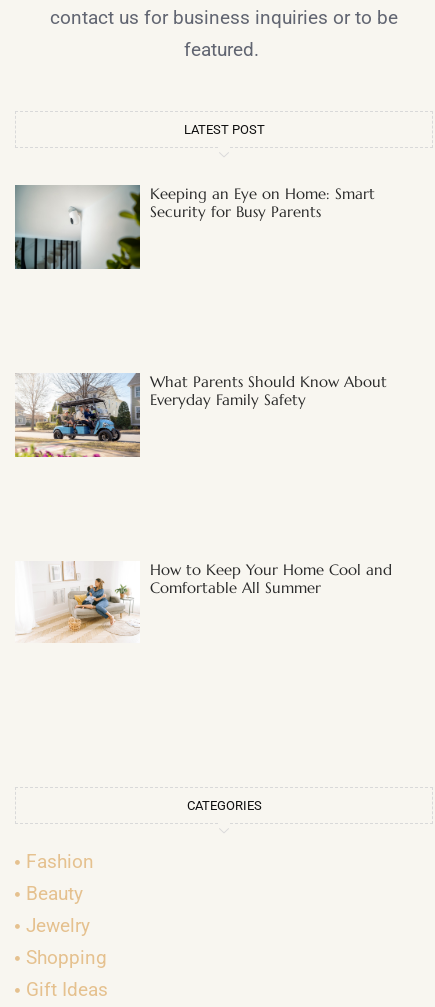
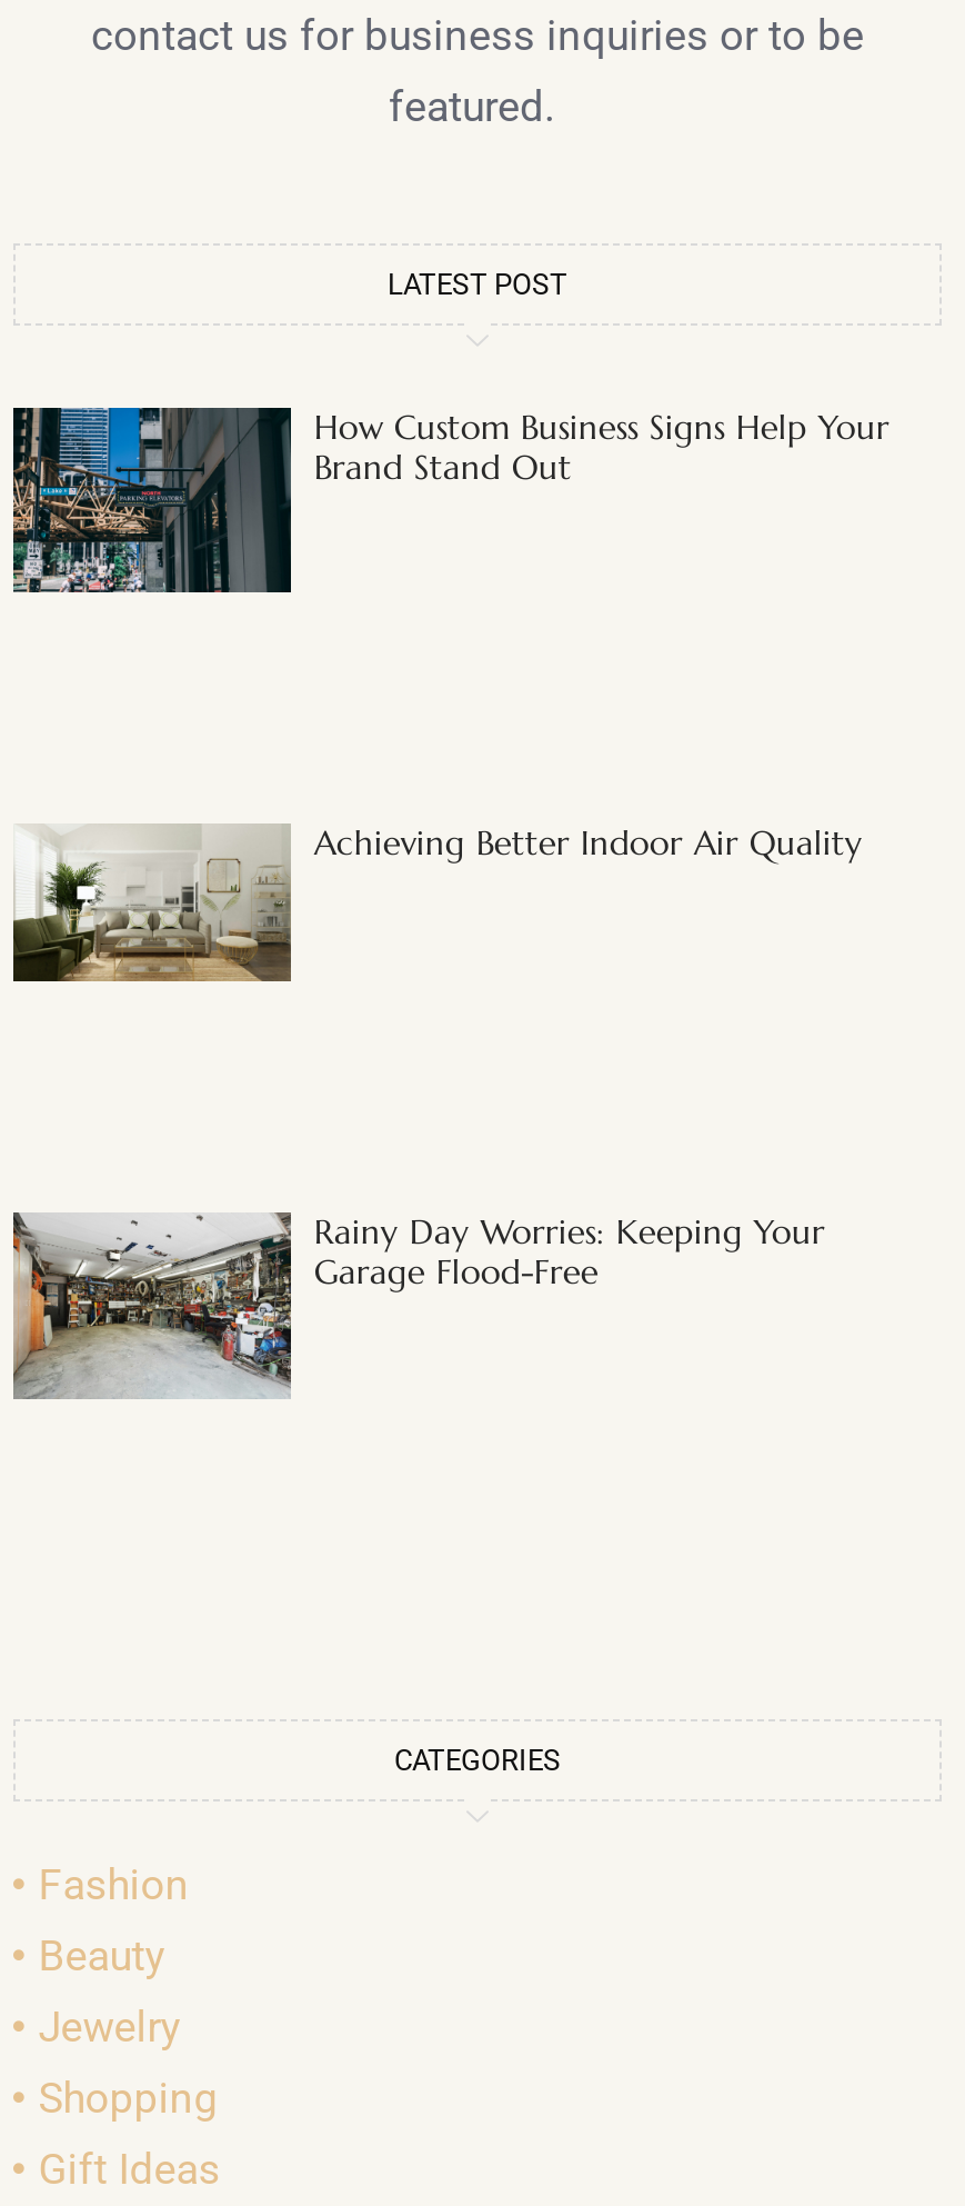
- [image]
- Keeping an Eye on Home: Smart
- Security for Busy Parents
+ [image]
+ How Custom Business Signs Help Your
+ Brand Stand Out

- [image]
- What Parents Should Know About
- Everyday Family Safety
+ [image]
+ Achieving Better Indoor Air Quality

- [image]
- How to Keep Your Home Cool and
- Comfortable All Summer
+ [image]
+ Rainy Day Worries: Keeping Your
+ Garage Flood-Free
